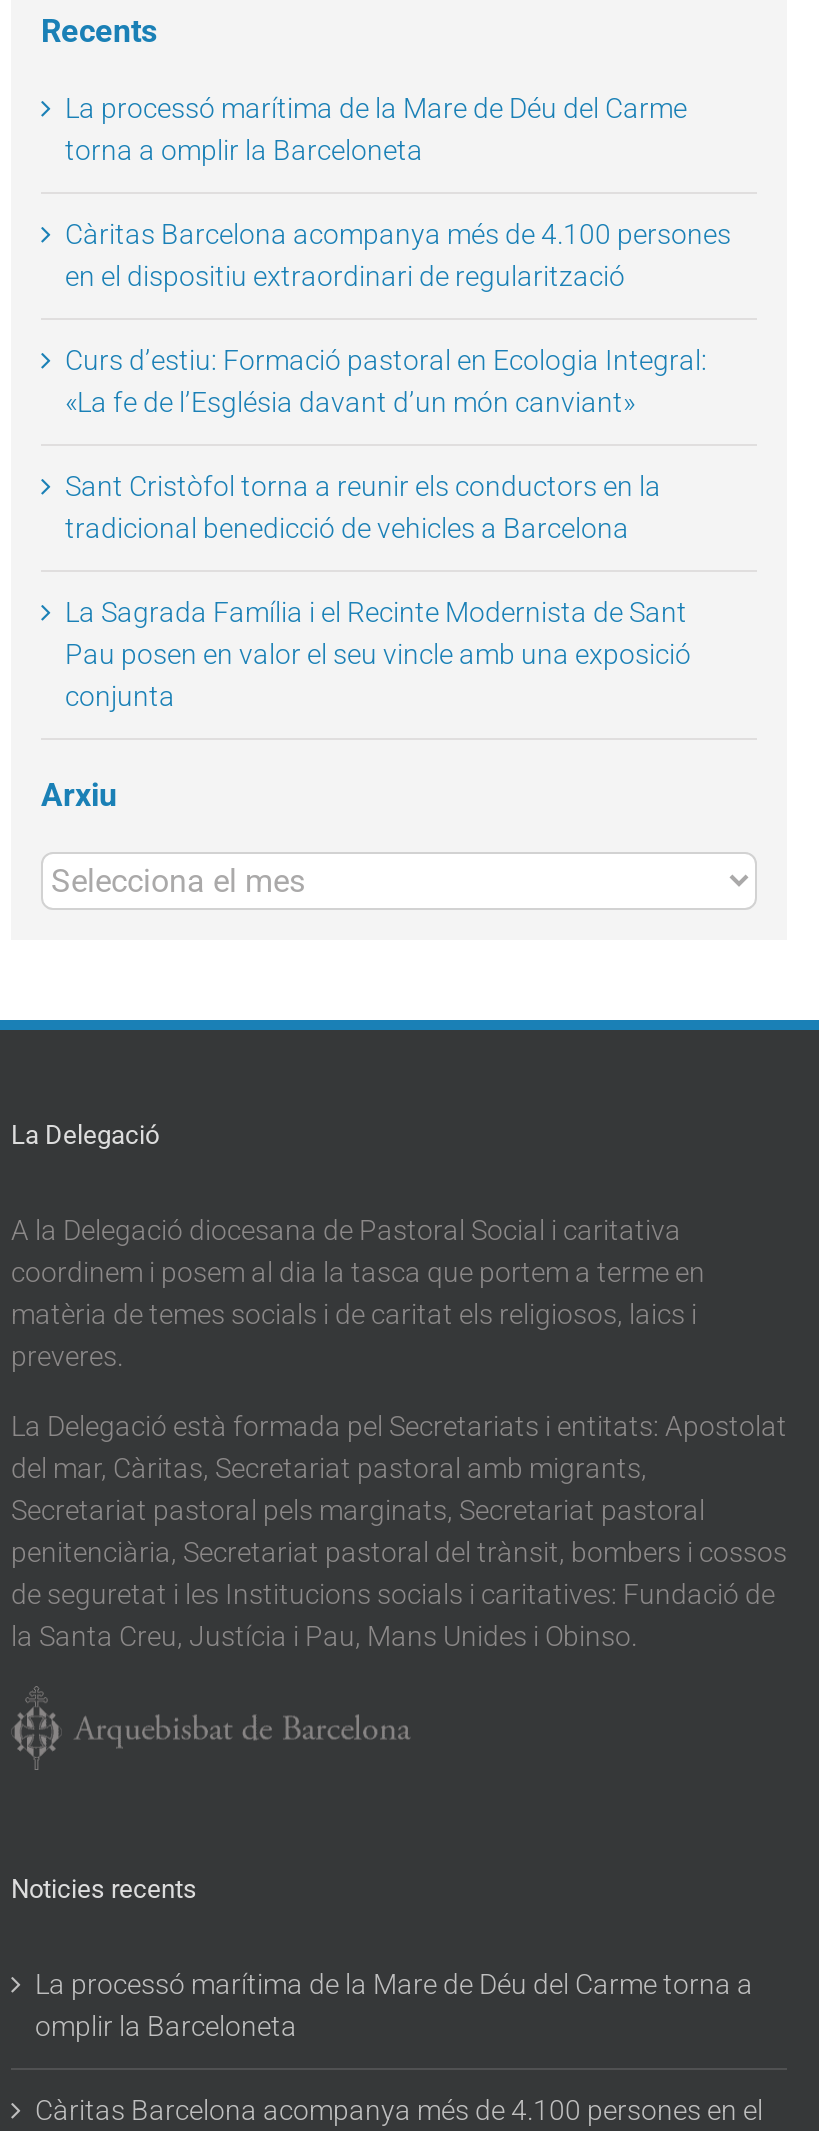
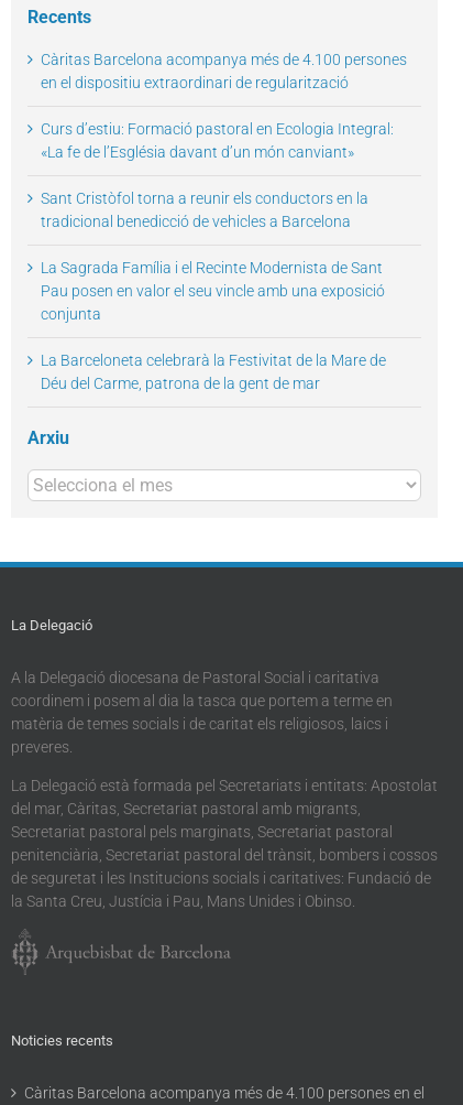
- La processó marítima de la Mare de Déu del Carme
- torna a omplir la Barceloneta

+ La Barceloneta celebrarà la Festivitat de la Mare de
+ Déu del Carme, patrona de la gent de mar

- La processó marítima de la Mare de Déu del Carme torna a
- omplir la Barceloneta
